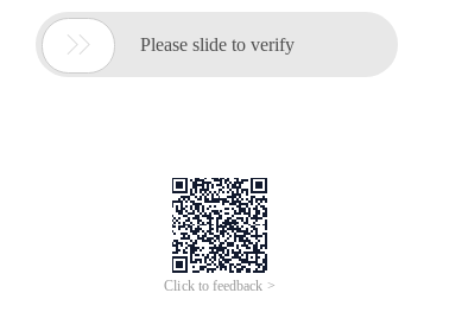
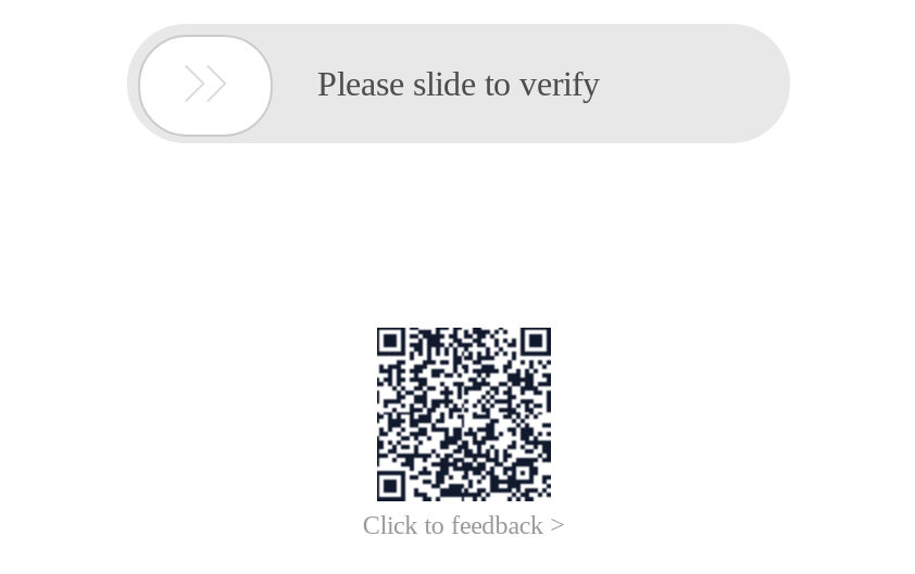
- [image]
+ [image]
